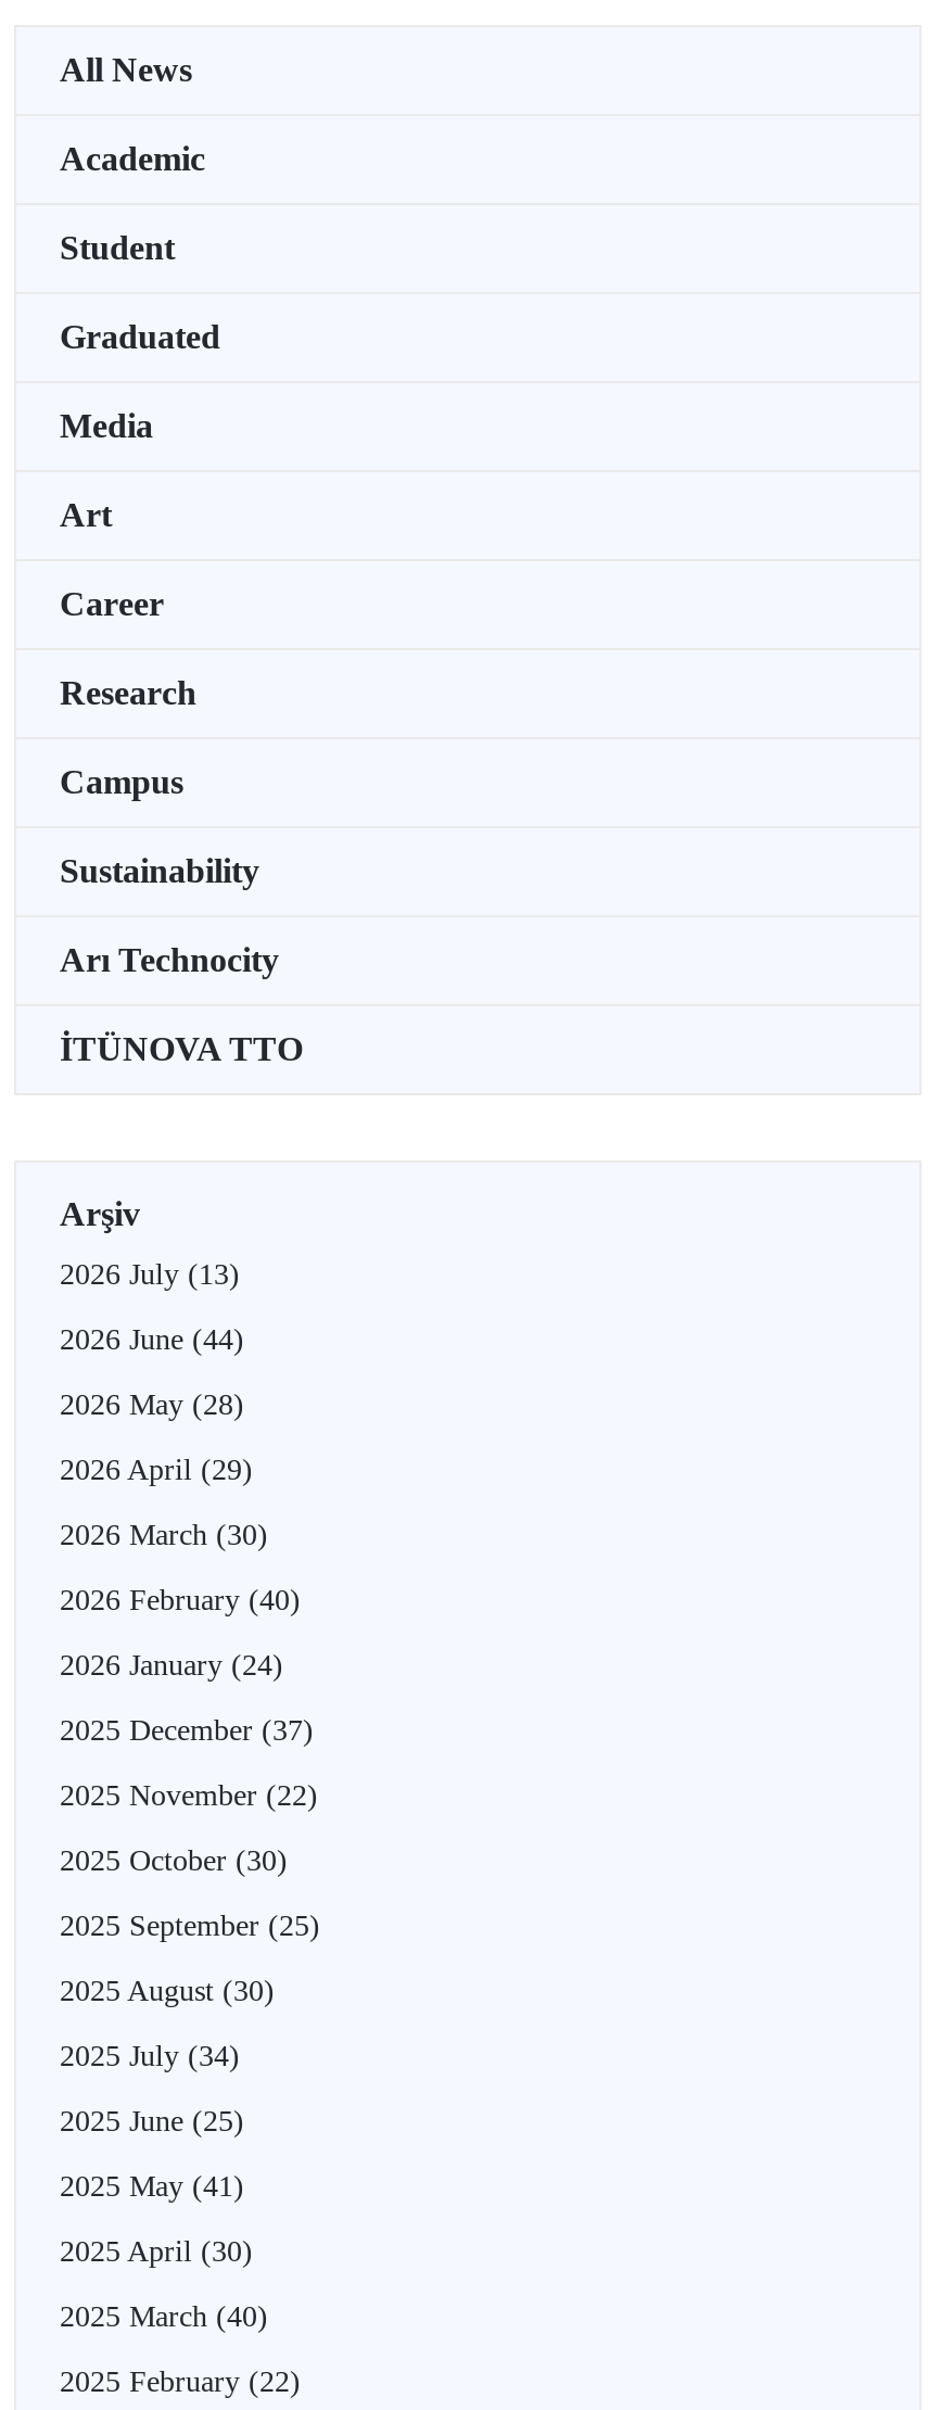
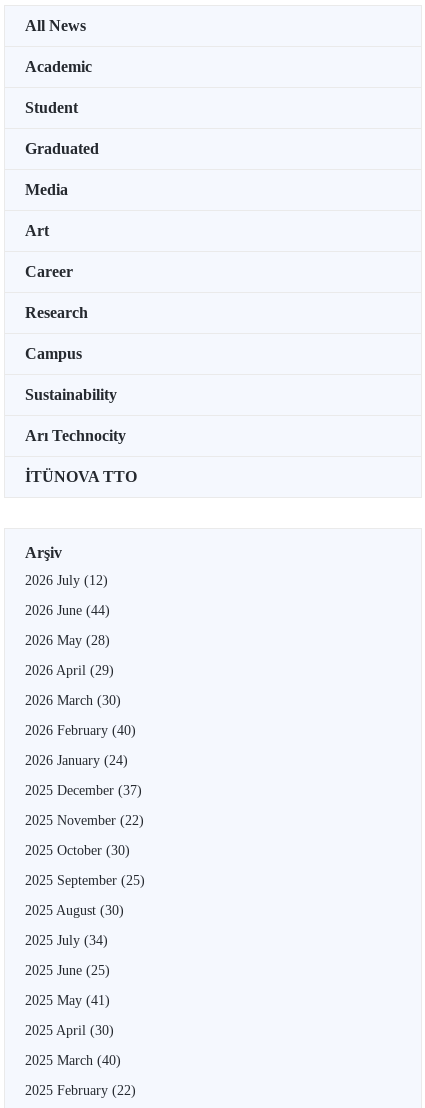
- 2026 July (13)
+ 2026 July (12)
